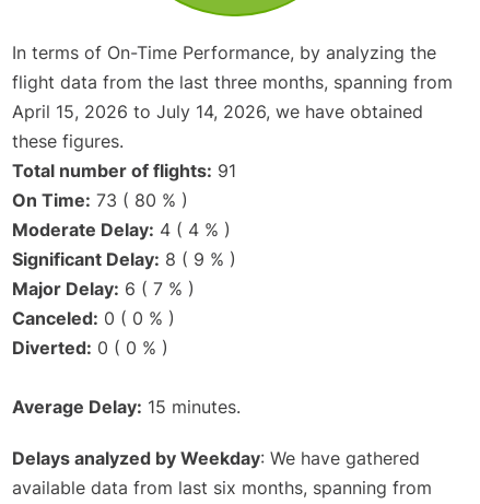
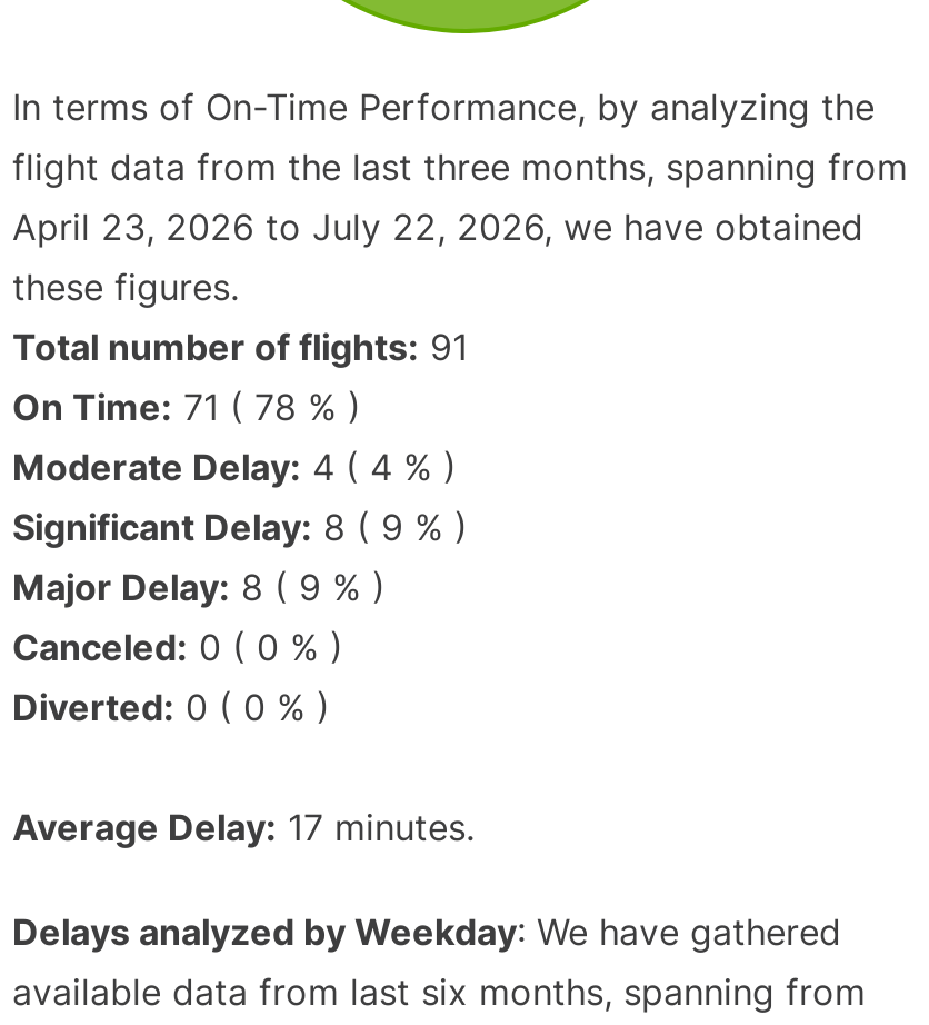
- April 15, 2026 to July 14, 2026, we have obtained
+ April 23, 2026 to July 22, 2026, we have obtained

- On Time: 73 ( 80 % )
+ On Time: 71 ( 78 % )

- Major Delay: 6 ( 7 % )
+ Major Delay: 8 ( 9 % )

- Average Delay: 15 minutes.
+ Average Delay: 17 minutes.
